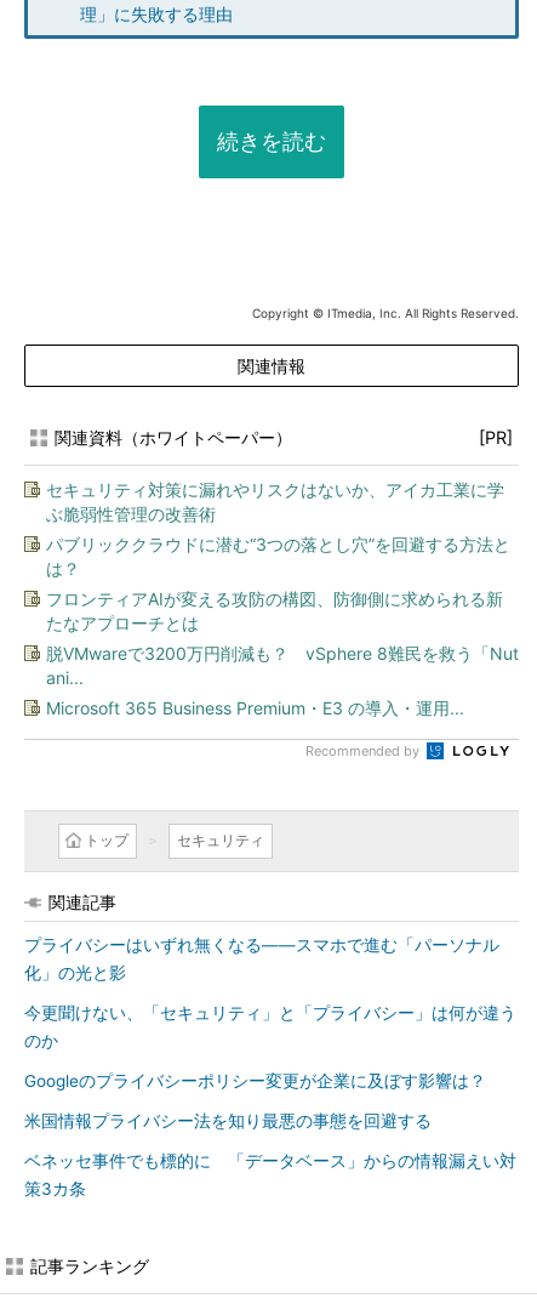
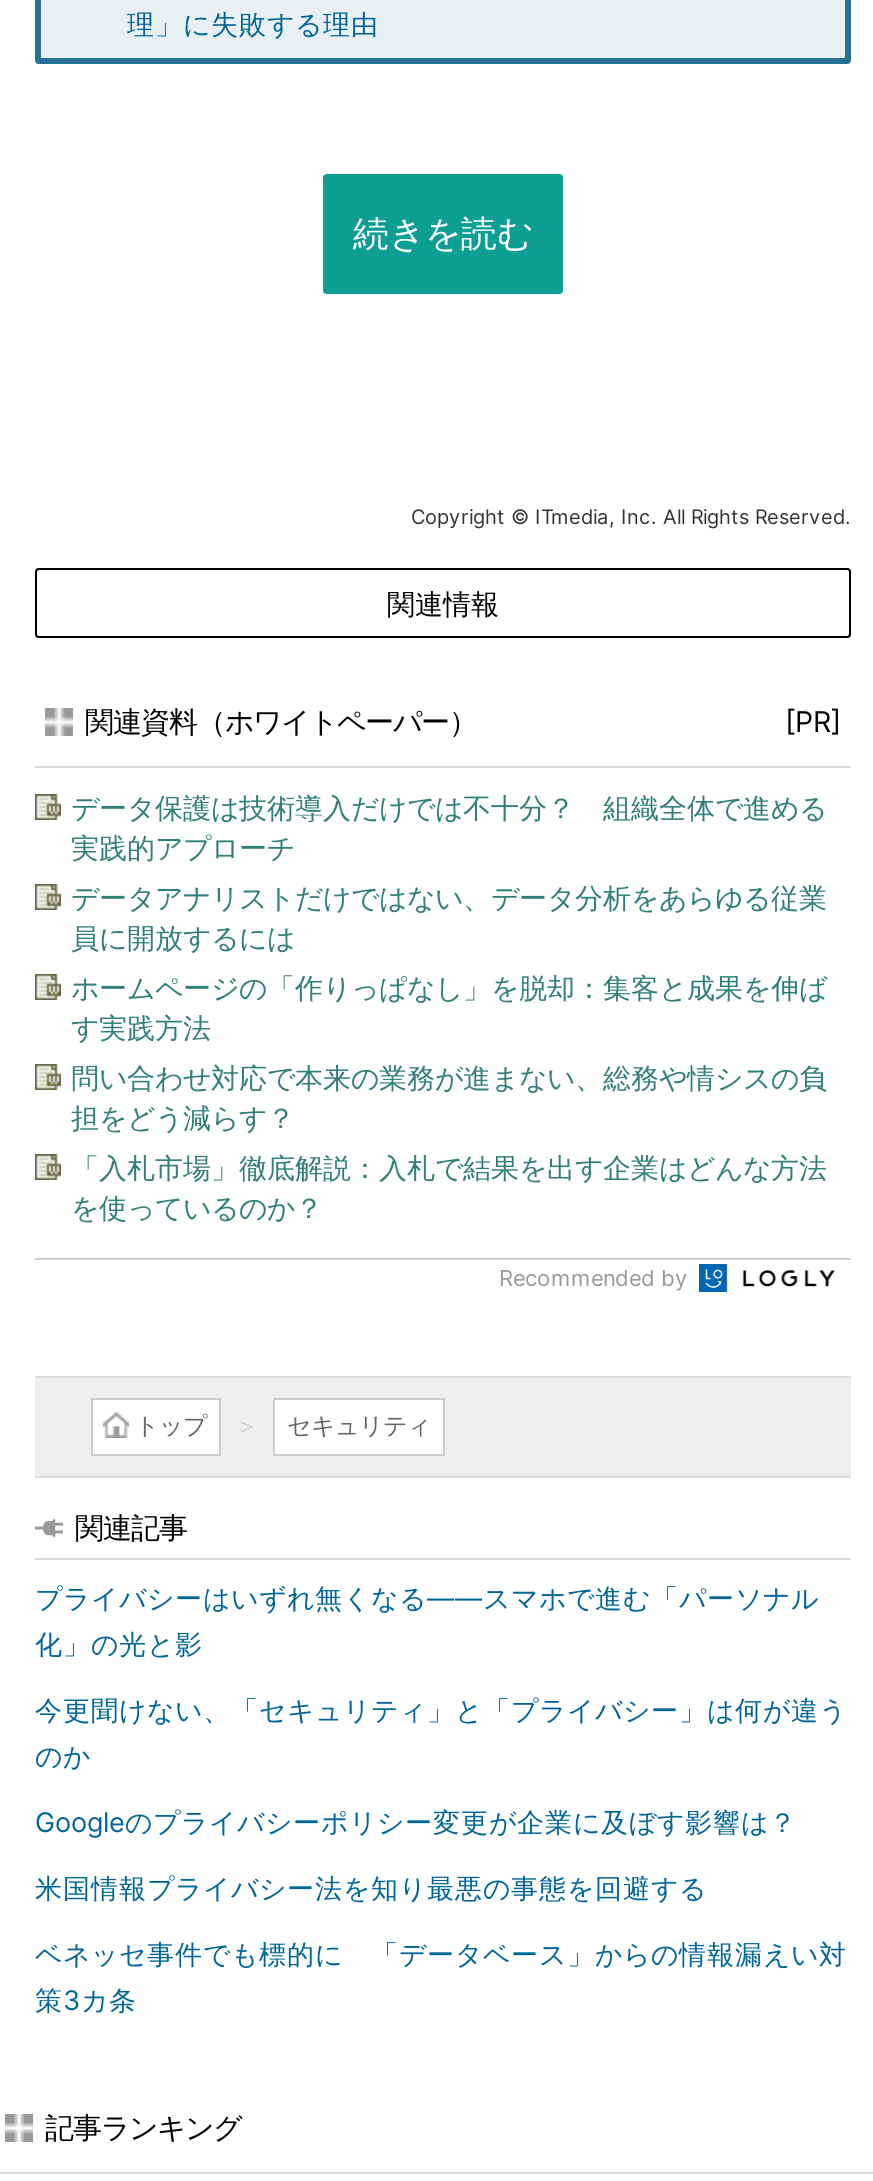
- セキュリティ対策に漏れやリスクはないか、アイカ工業に学
- ぶ脆弱性管理の改善術
+ データ保護は技術導入だけでは不十分？ 組織全体で進める
+ 実践的アプローチ

- パブリッククラウドに潜む“3つの落とし穴”を回避する方法と
- は？
+ データアナリストだけではない、データ分析をあらゆる従業
+ 員に開放するには

- フロンティアAIが変える攻防の構図、防御側に求められる新
- たなアプローチとは
+ ホームページの「作りっぱなし」を脱却：集客と成果を伸ば
+ す実践方法

- 脱VMwareで3200万円削減も？ vSphere 8難民を救う「Nut
- ani...
+ 問い合わせ対応で本来の業務が進まない、総務や情シスの負
+ 担をどう減らす？

- Microsoft 365 Business Premium・E3 の導入・運用...
+ 「入札市場」徹底解説：入札で結果を出す企業はどんな方法
+ を使っているのか？
